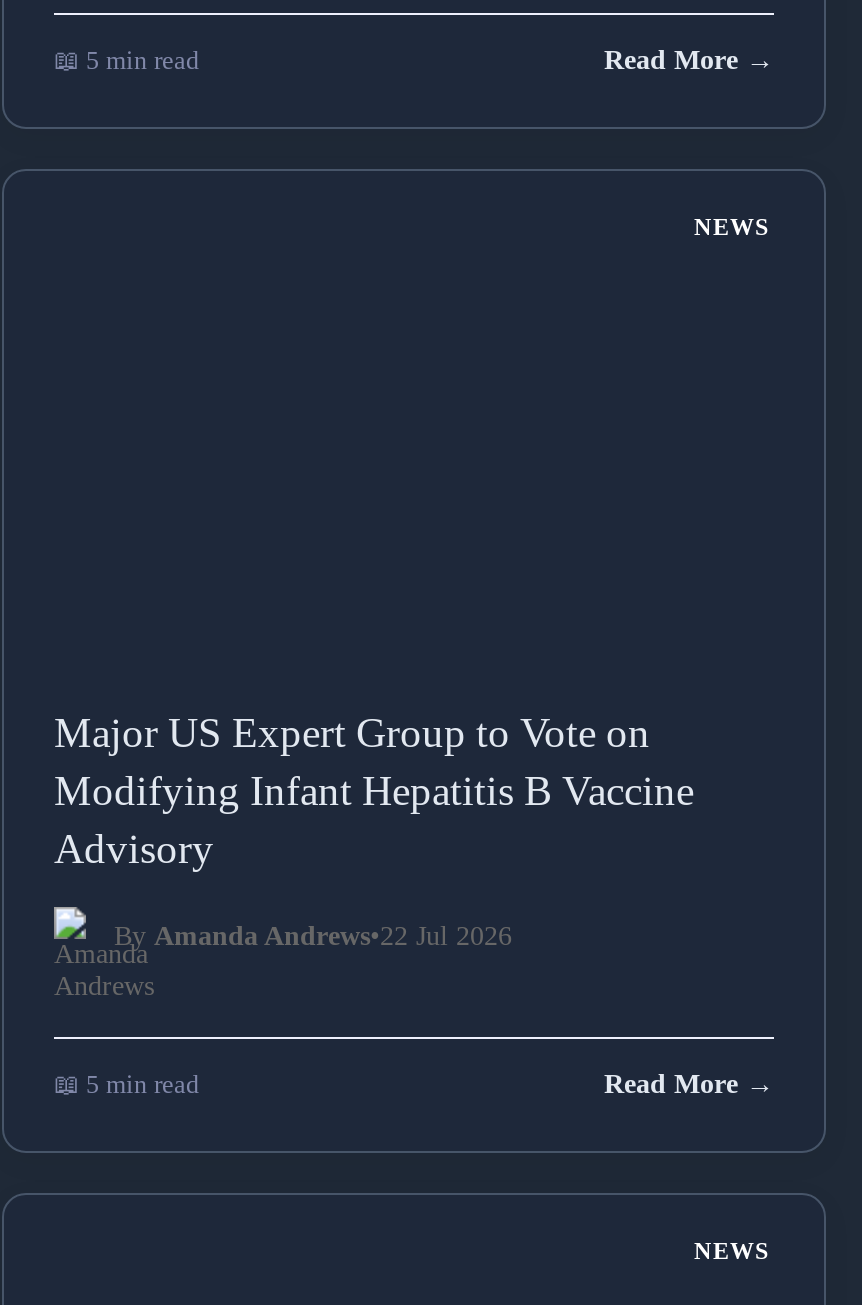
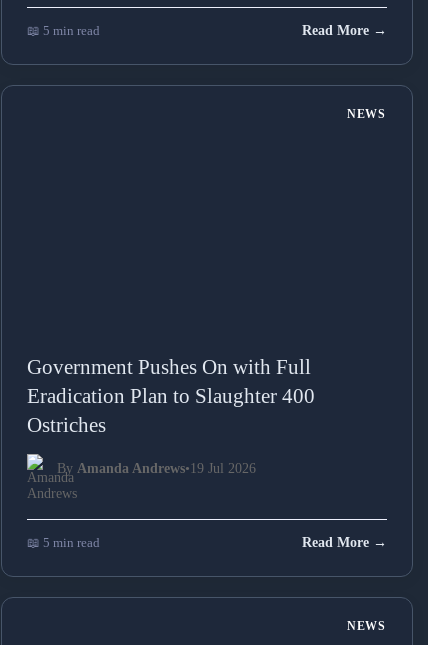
- Major US Expert Group to Vote on
- Modifying Infant Hepatitis B Vaccine
- Advisory
+ Government Pushes On with Full
+ Eradication Plan to Slaughter 400
+ Ostriches

- By Amanda Andrews•22 Jul 2026
+ By Amanda Andrews•19 Jul 2026
